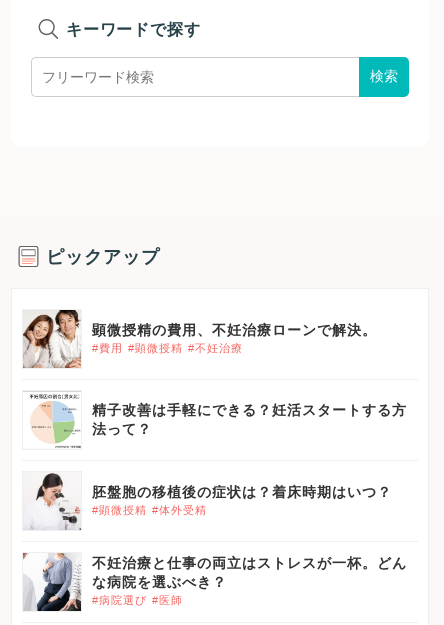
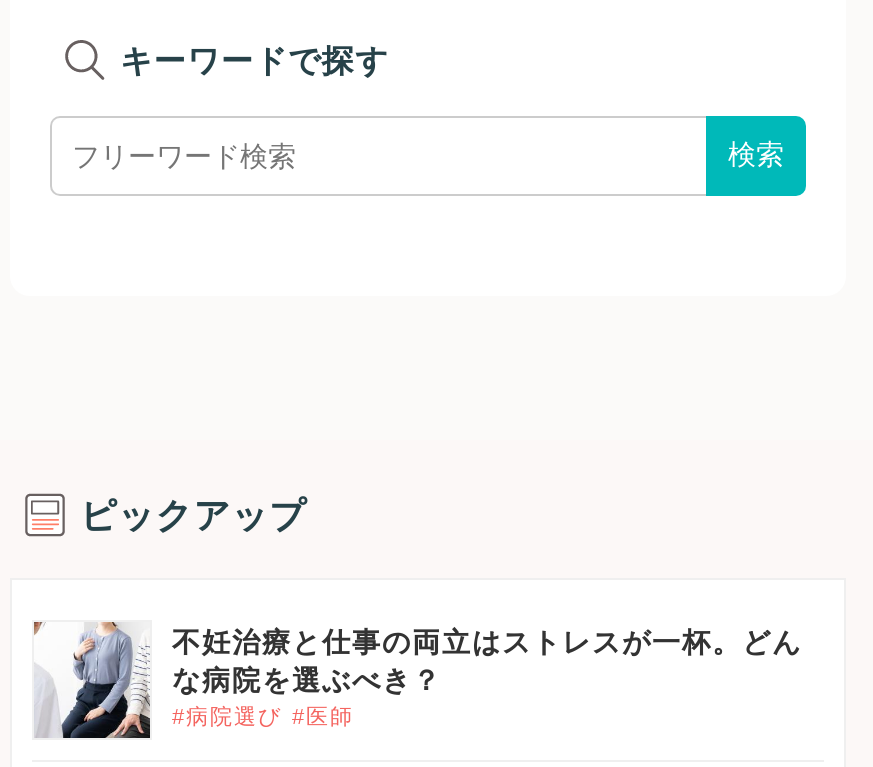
- [image]
- 顕微授精の費用、不妊治療ローンで解決。
- #費用 #顕微授精 #不妊治療

- [image]
- 精子改善は手軽にできる？妊活スタートする方
- 法って？

- [image]
- 胚盤胞の移植後の症状は？着床時期はいつ？
- #顕微授精 #体外受精
